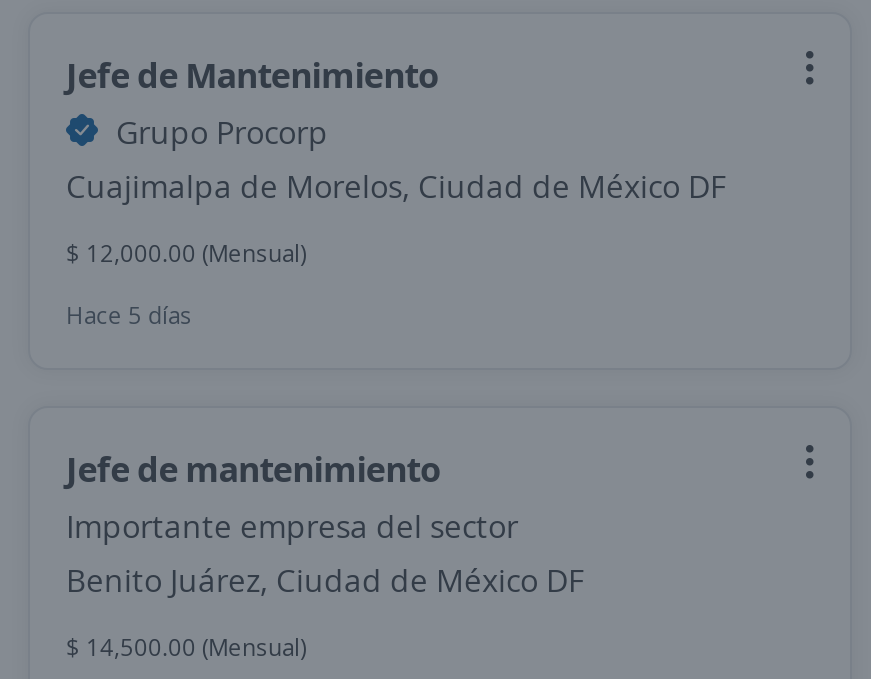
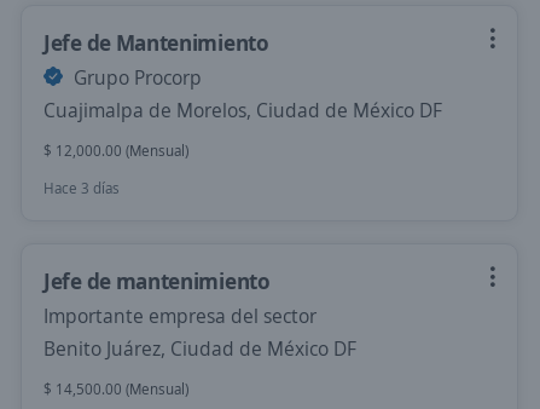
- Hace 5 días
+ Hace 3 días
